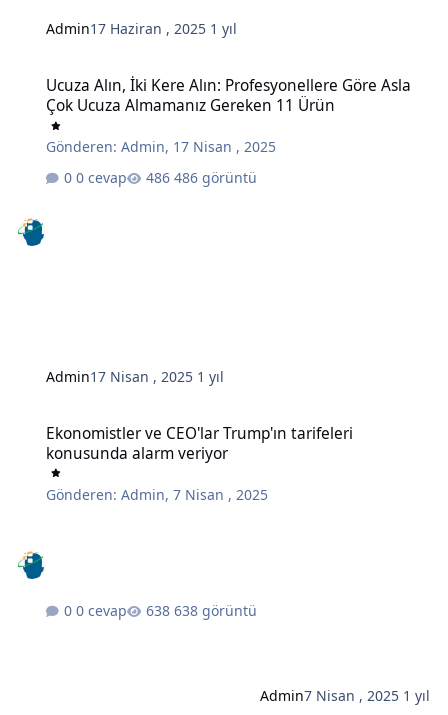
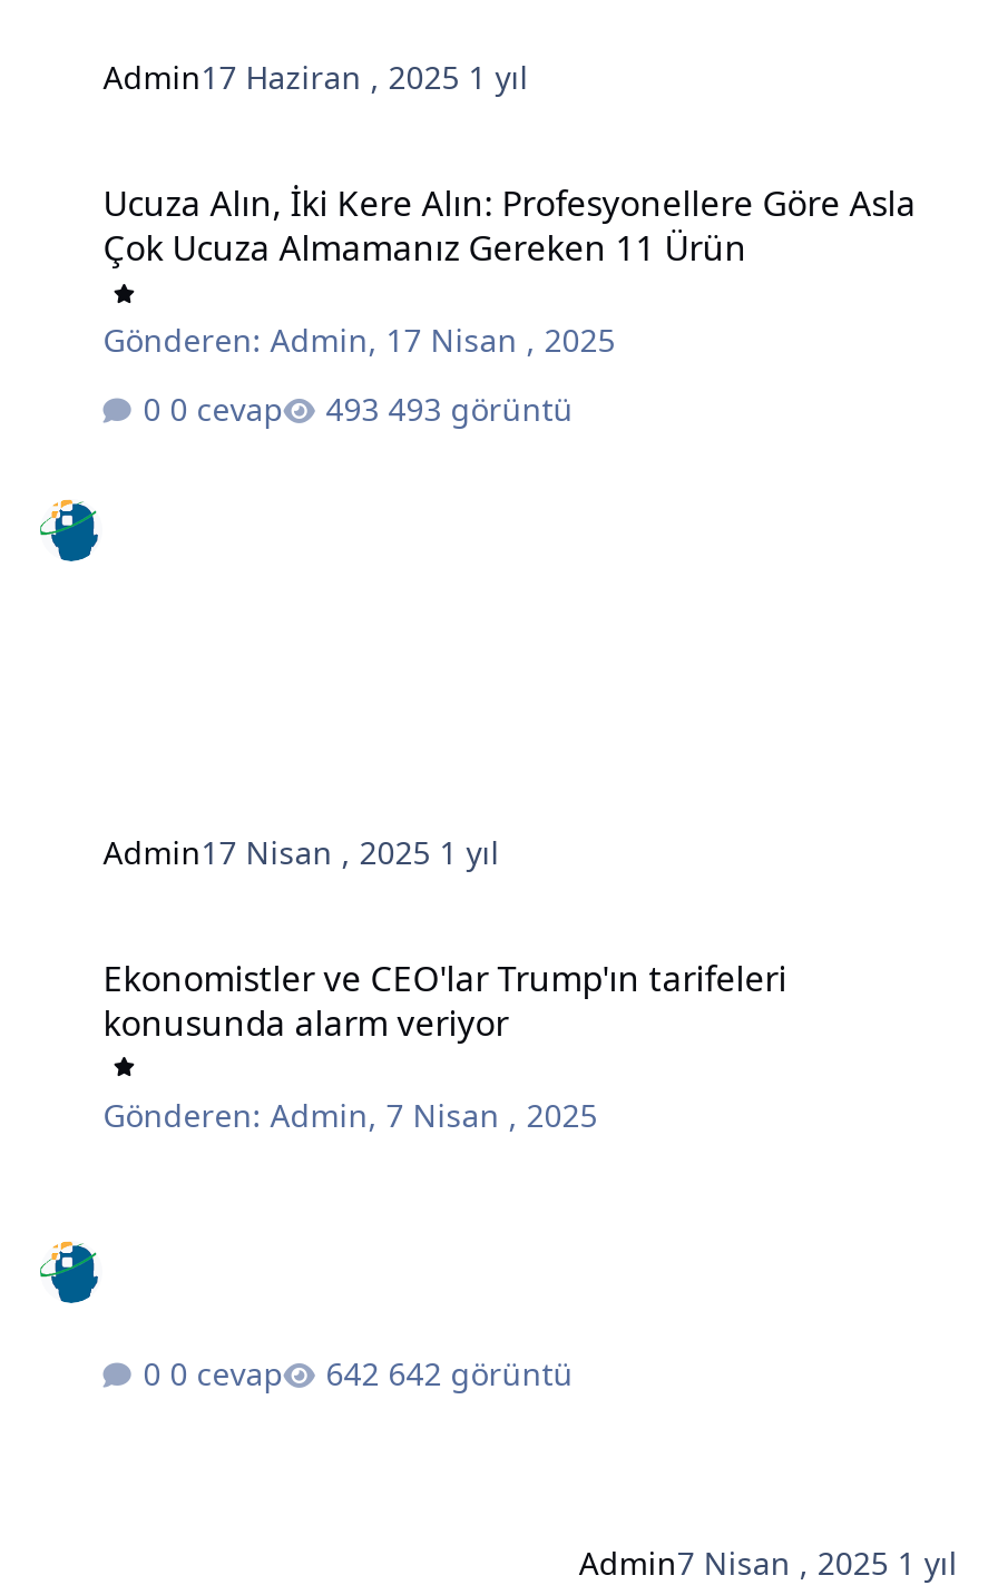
- 486 görüntü
+ 493 görüntü

- 638 görüntü
+ 642 görüntü
